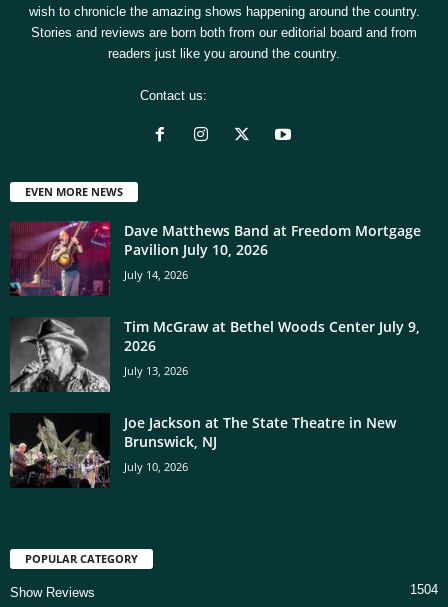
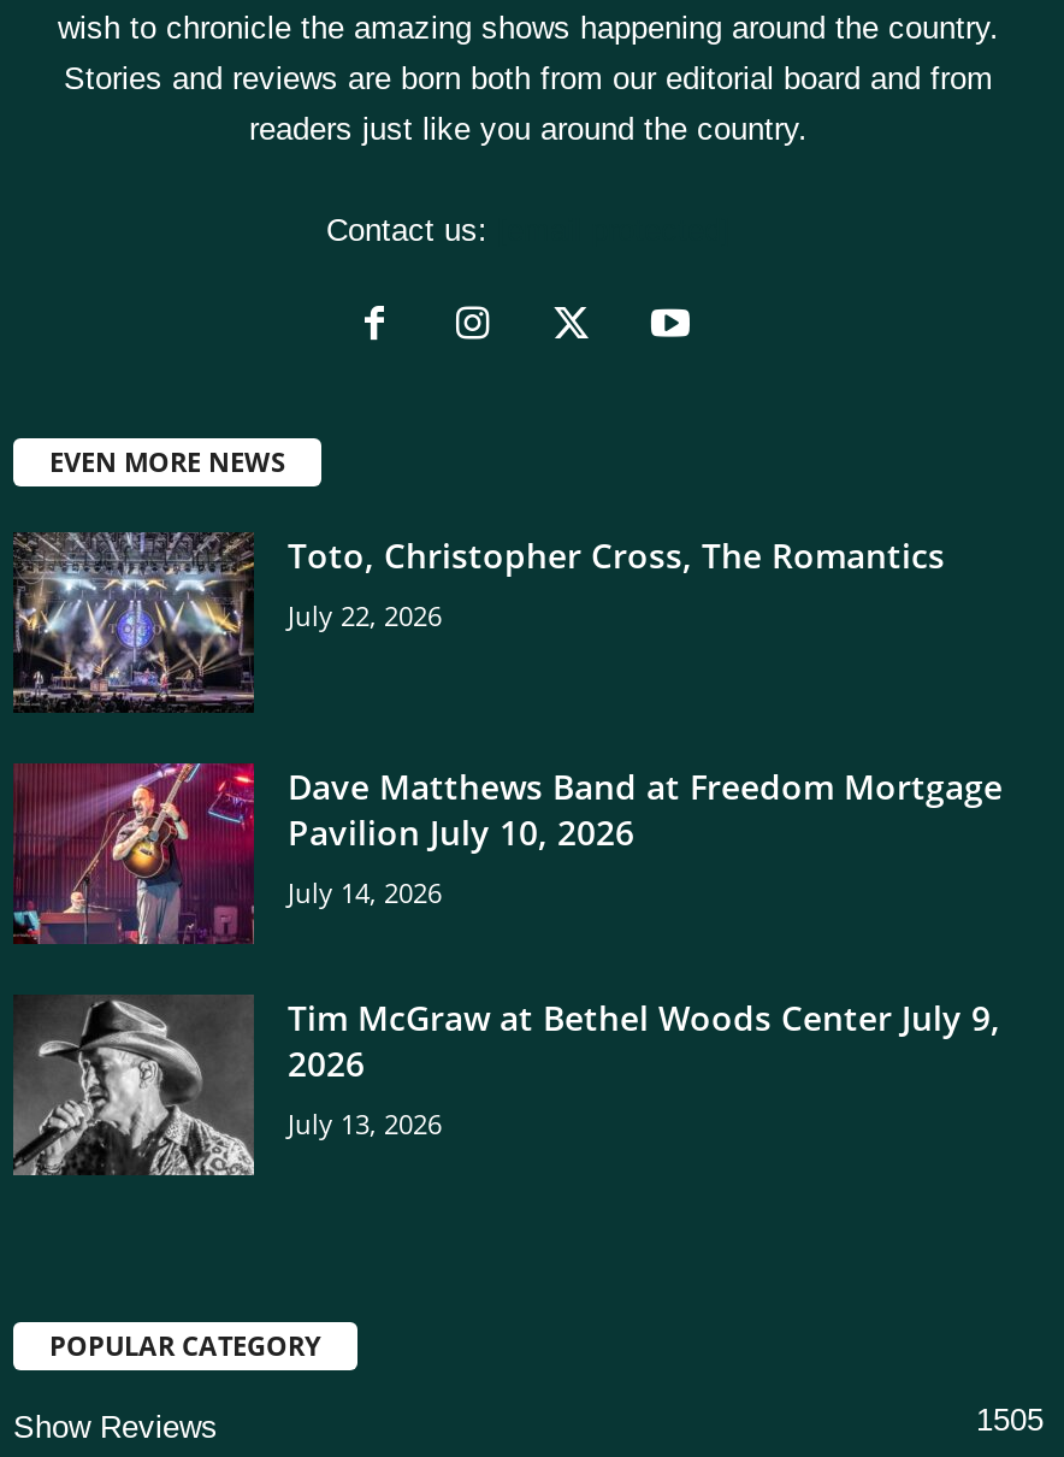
+ [image]
+ Toto, Christopher Cross, The Romantics
+ July 22, 2026

moved down: [image] | Dave Matthews Band at Freedom Mortgage | Pavilion July 10, 2026 | July 14, 2026 | Tim McGraw at Bethel Woods Center July 9, | 2026 | July 13, 2026

- [image]
- Joe Jackson at The State Theatre in New
- Brunswick, NJ
- July 10, 2026

- 1504
+ 1505
